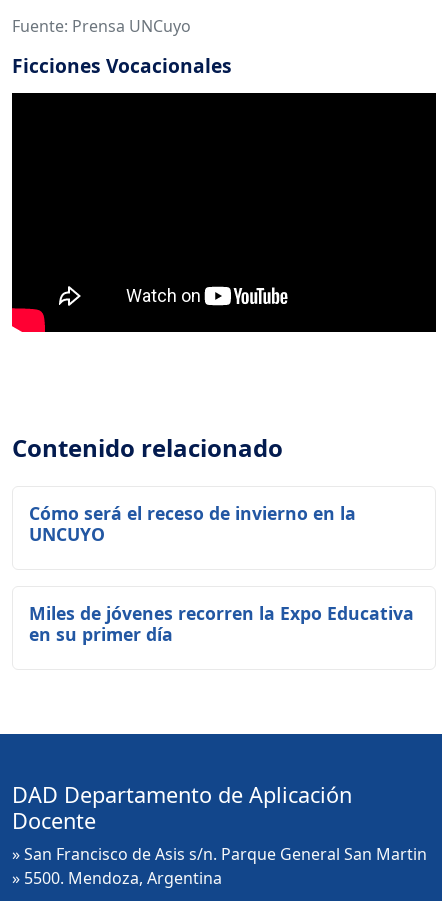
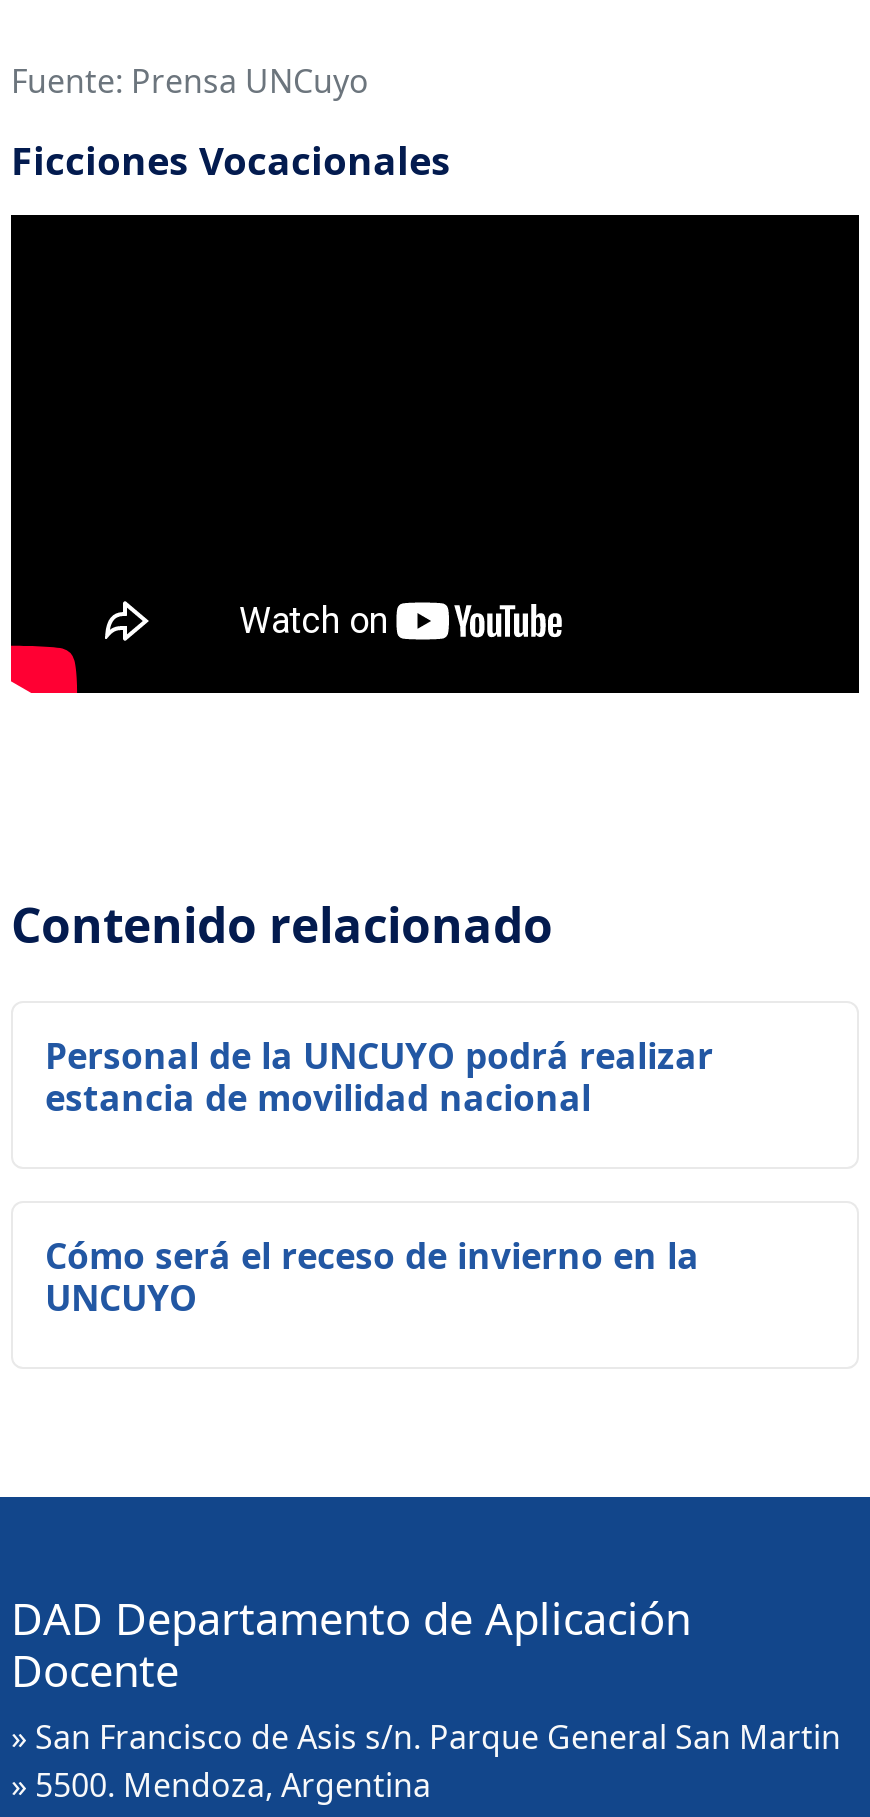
+ Personal de la UNCUYO podrá realizar
+ estancia de movilidad nacional

moved down: Cómo será el receso de invierno en la | UNCUYO

- Miles de jóvenes recorren la Expo Educativa
- en su primer día
